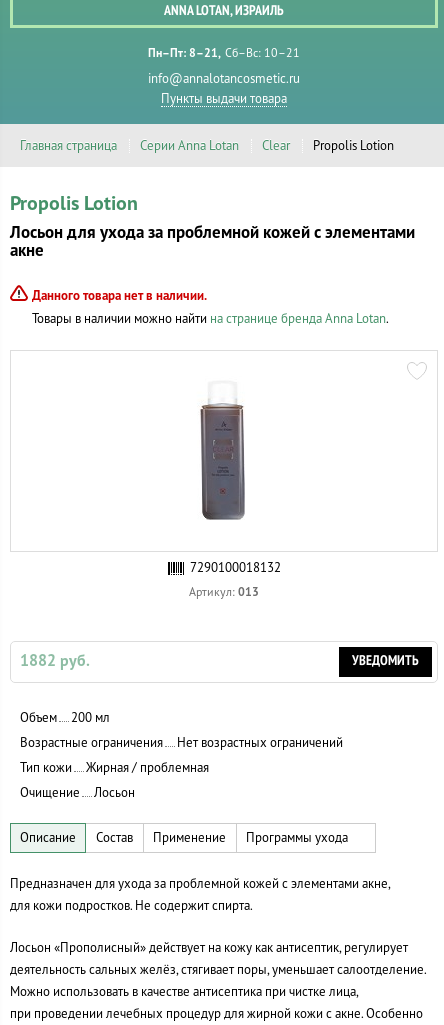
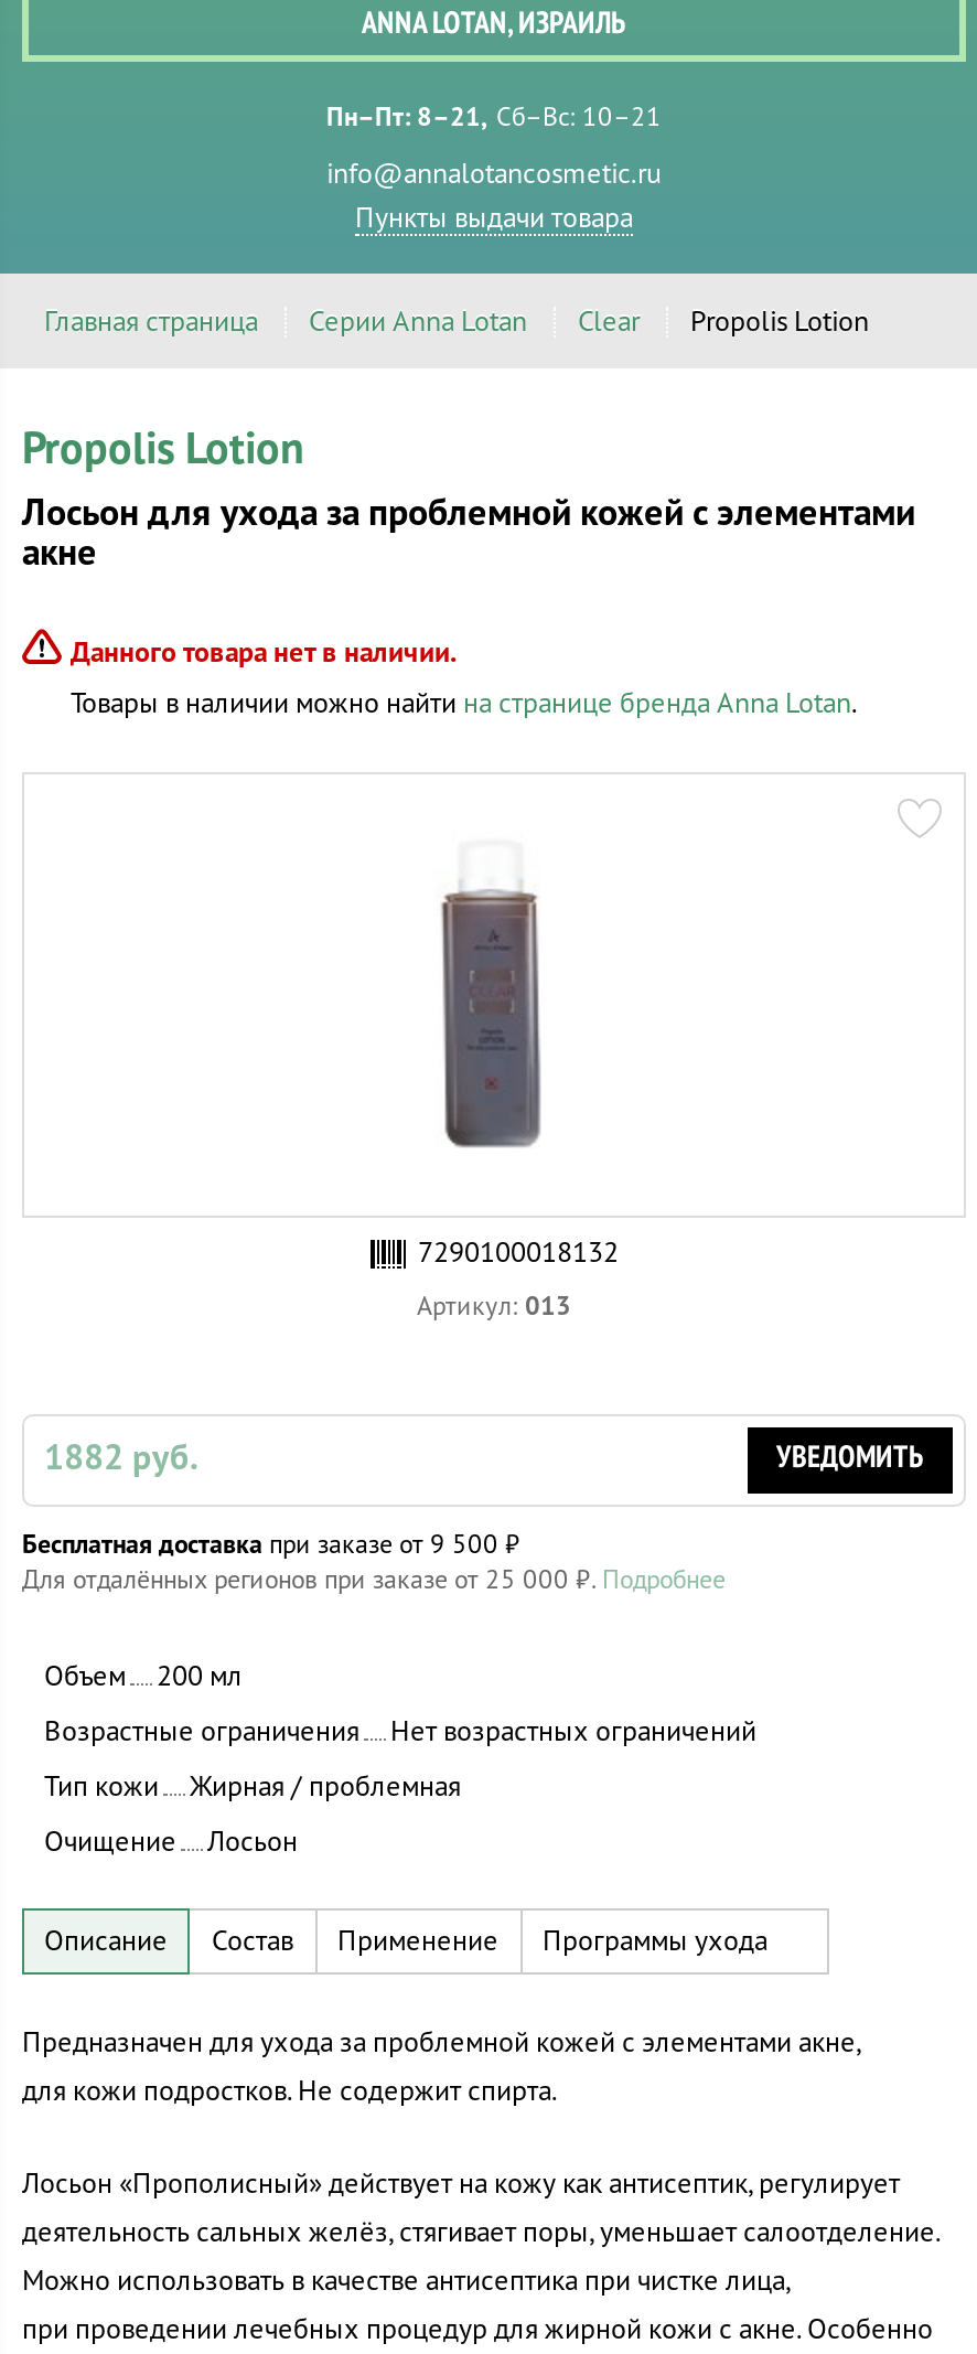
+ Бесплатная доставка при заказе от 9 500 ₽
+ Для отдалённых регионов при заказе от 25 000 ₽. Подробнее
